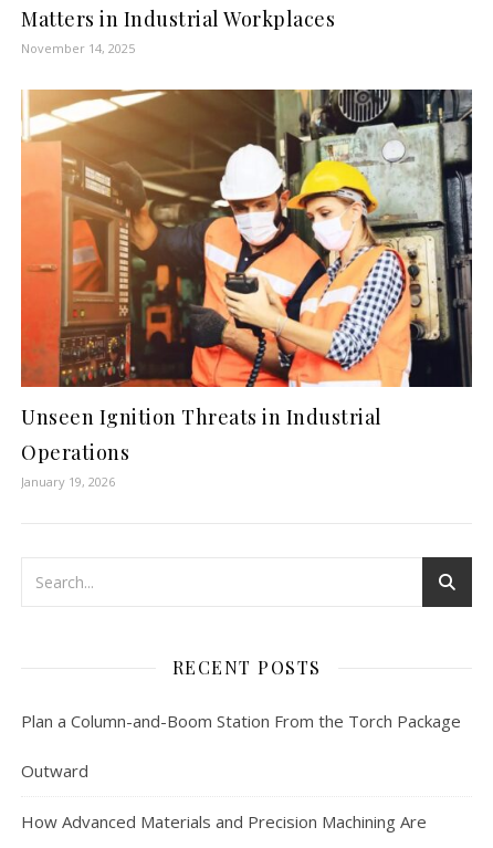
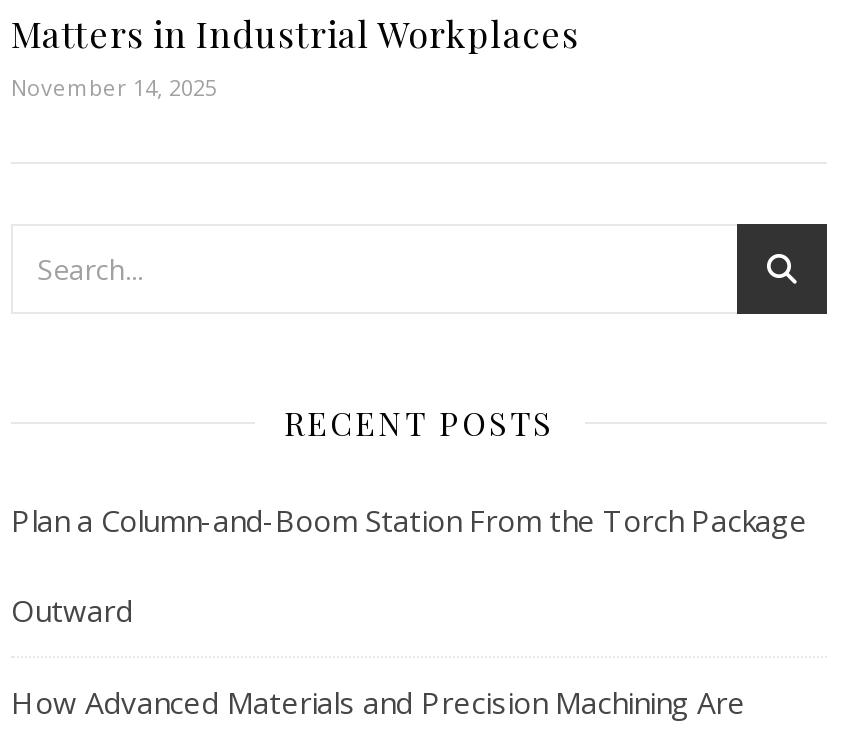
- [image]
- Unseen Ignition Threats in Industrial
- Operations
- January 19, 2026
